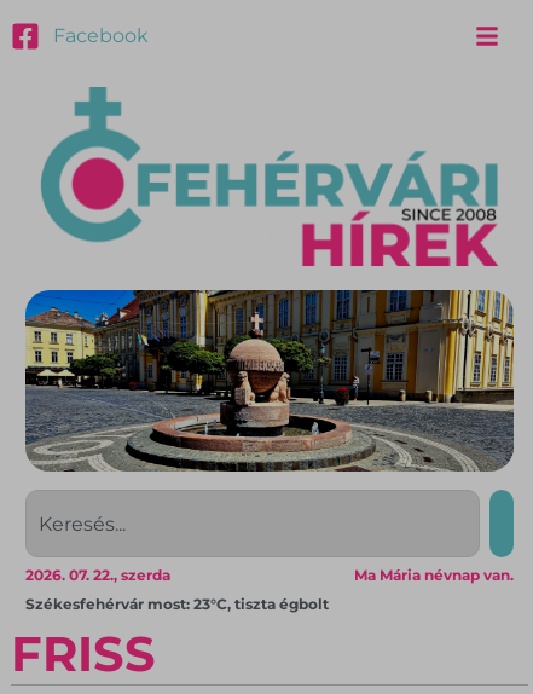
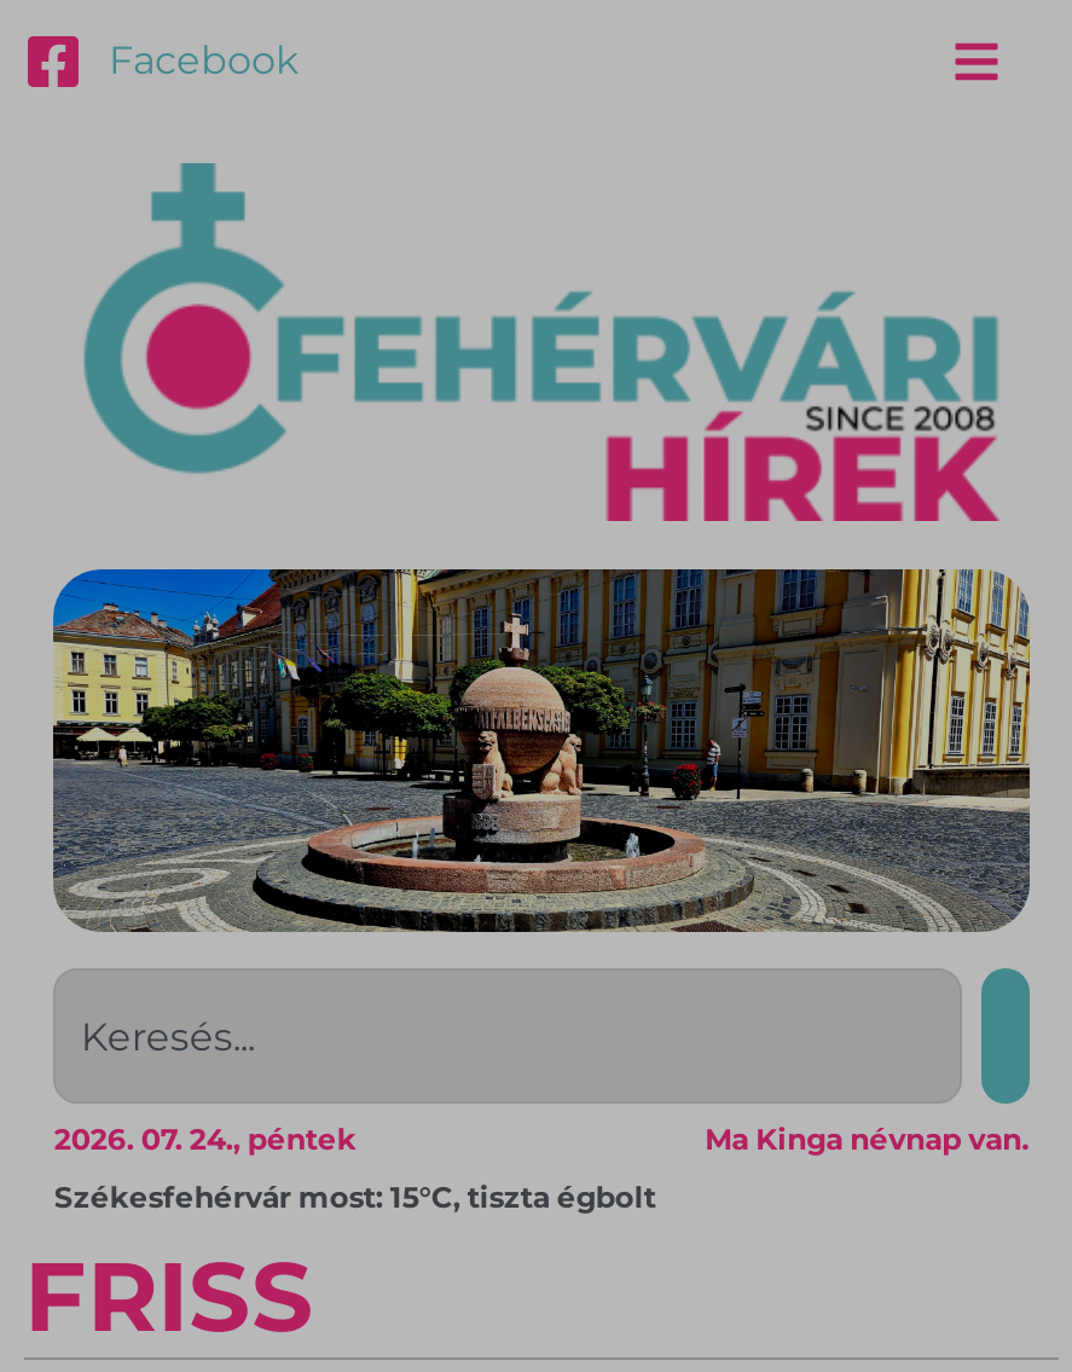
- Ma Mária névnap van.
- 2026. 07. 22., szerda
+ Ma Kinga névnap van.
+ 2026. 07. 24., péntek

- Székesfehérvár most: 23°C, tiszta égbolt
+ Székesfehérvár most: 15°C, tiszta égbolt
